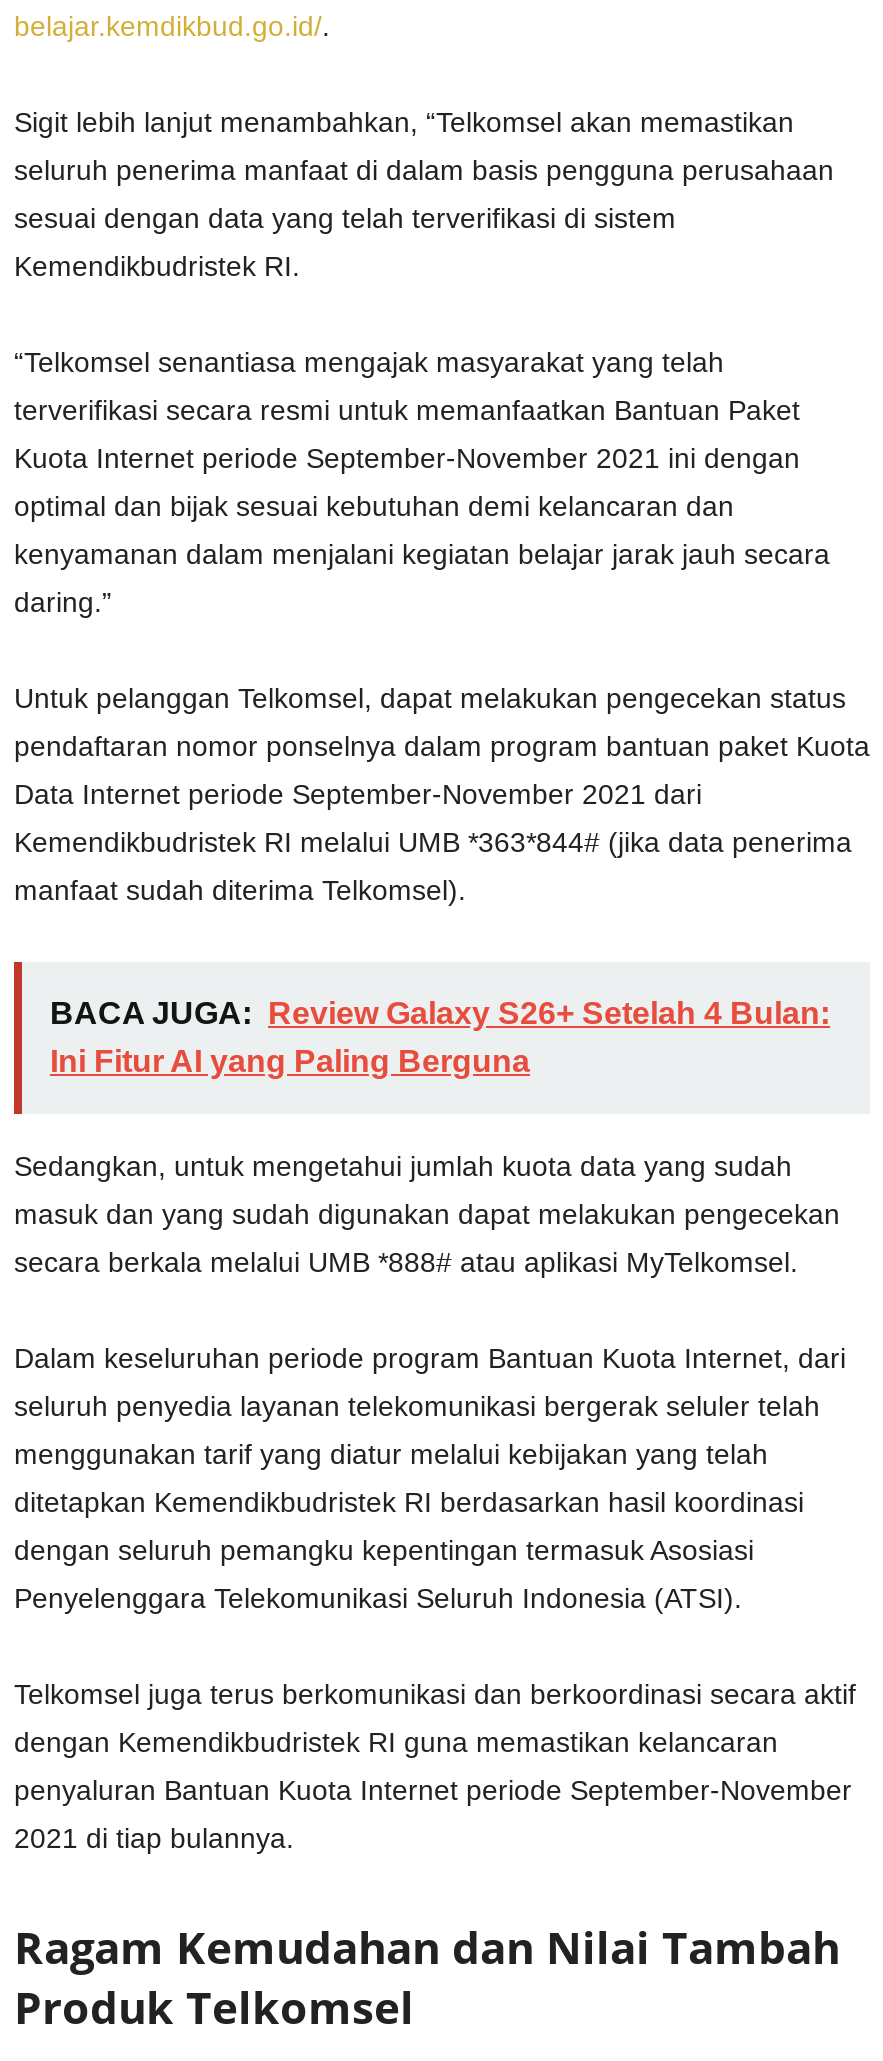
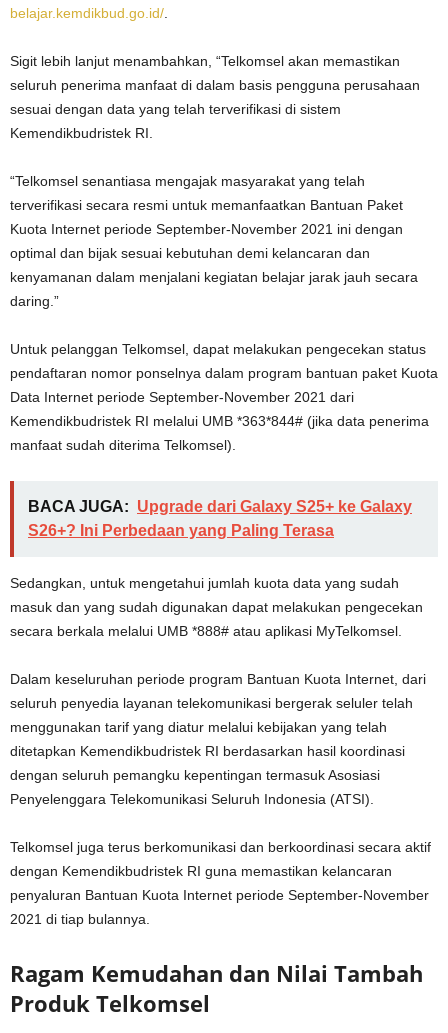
- BACA JUGA: Review Galaxy S26+ Setelah 4 Bulan:
+ BACA JUGA: Upgrade dari Galaxy S25+ ke Galaxy

- Ini Fitur AI yang Paling Berguna
+ S26+? Ini Perbedaan yang Paling Terasa
